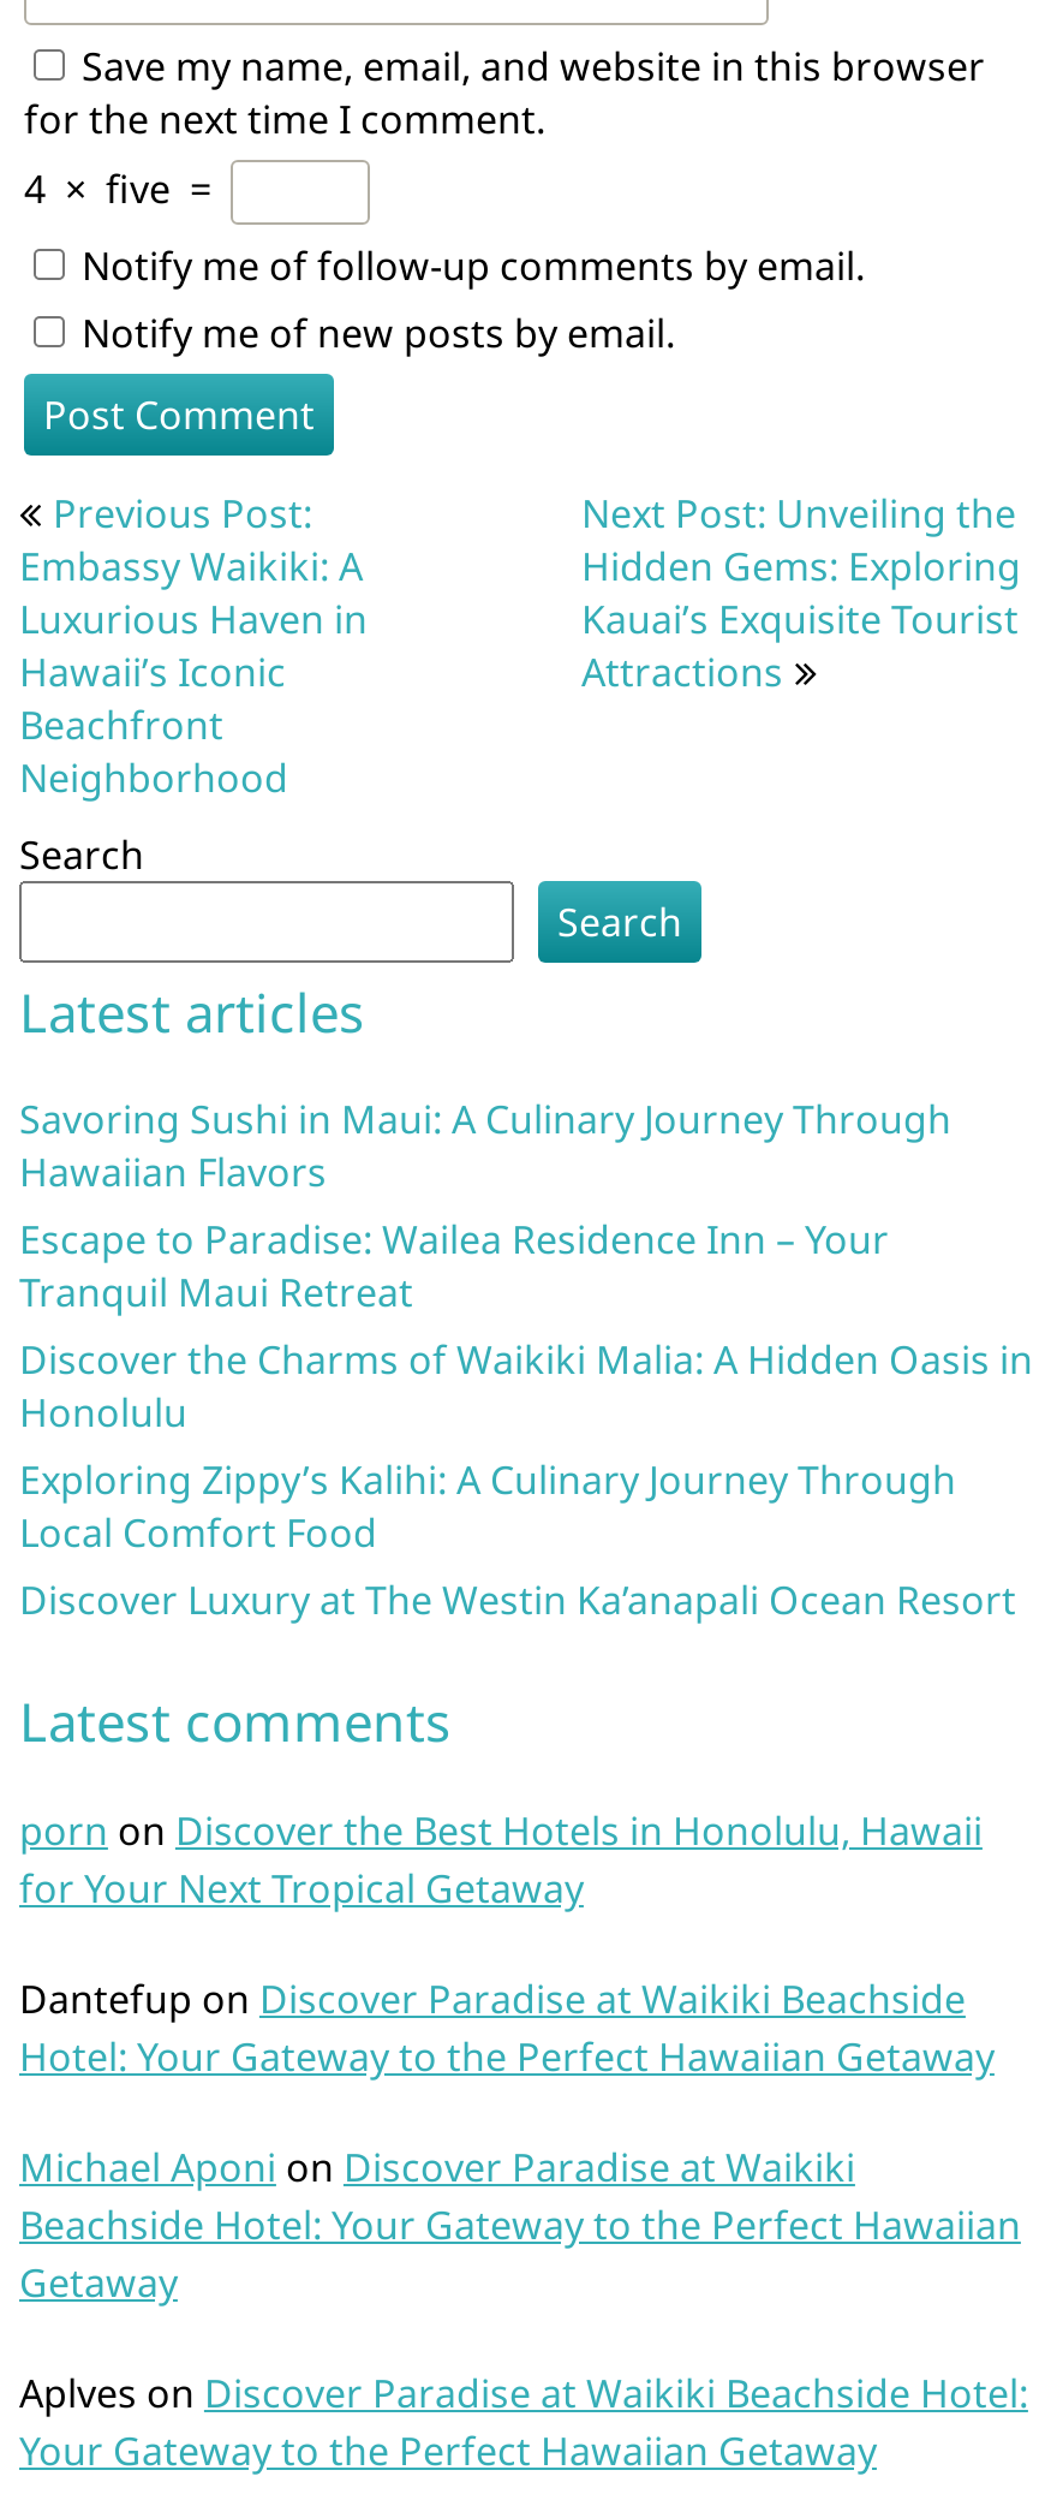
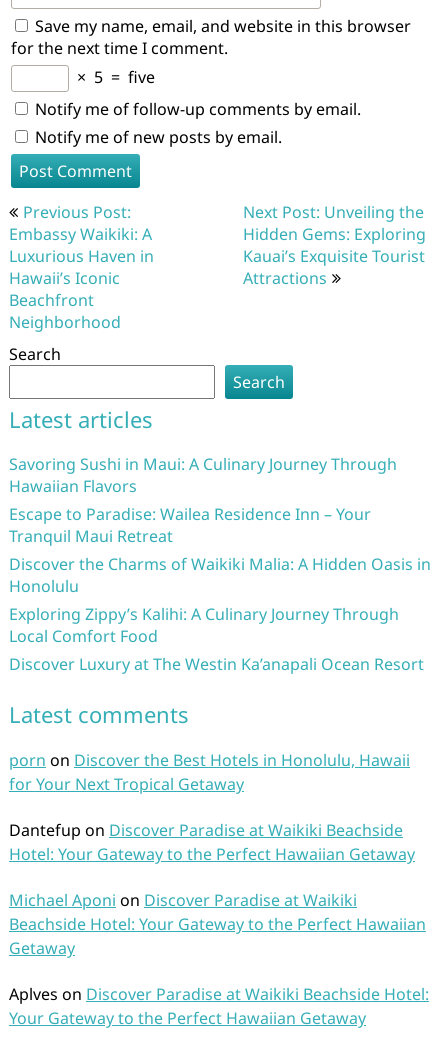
- 4 × five =
+ × 5 = five
